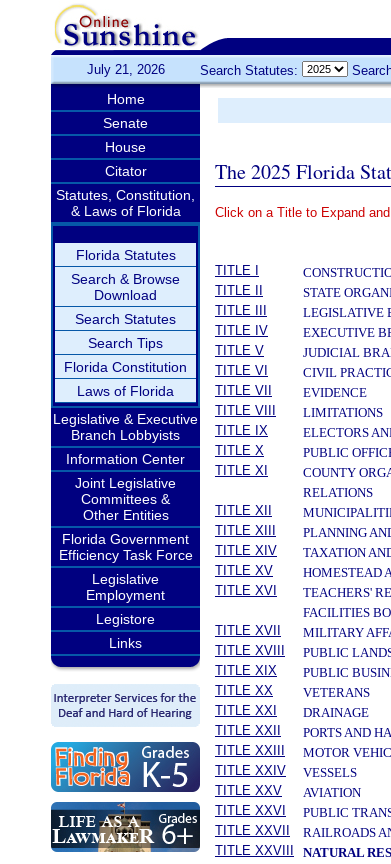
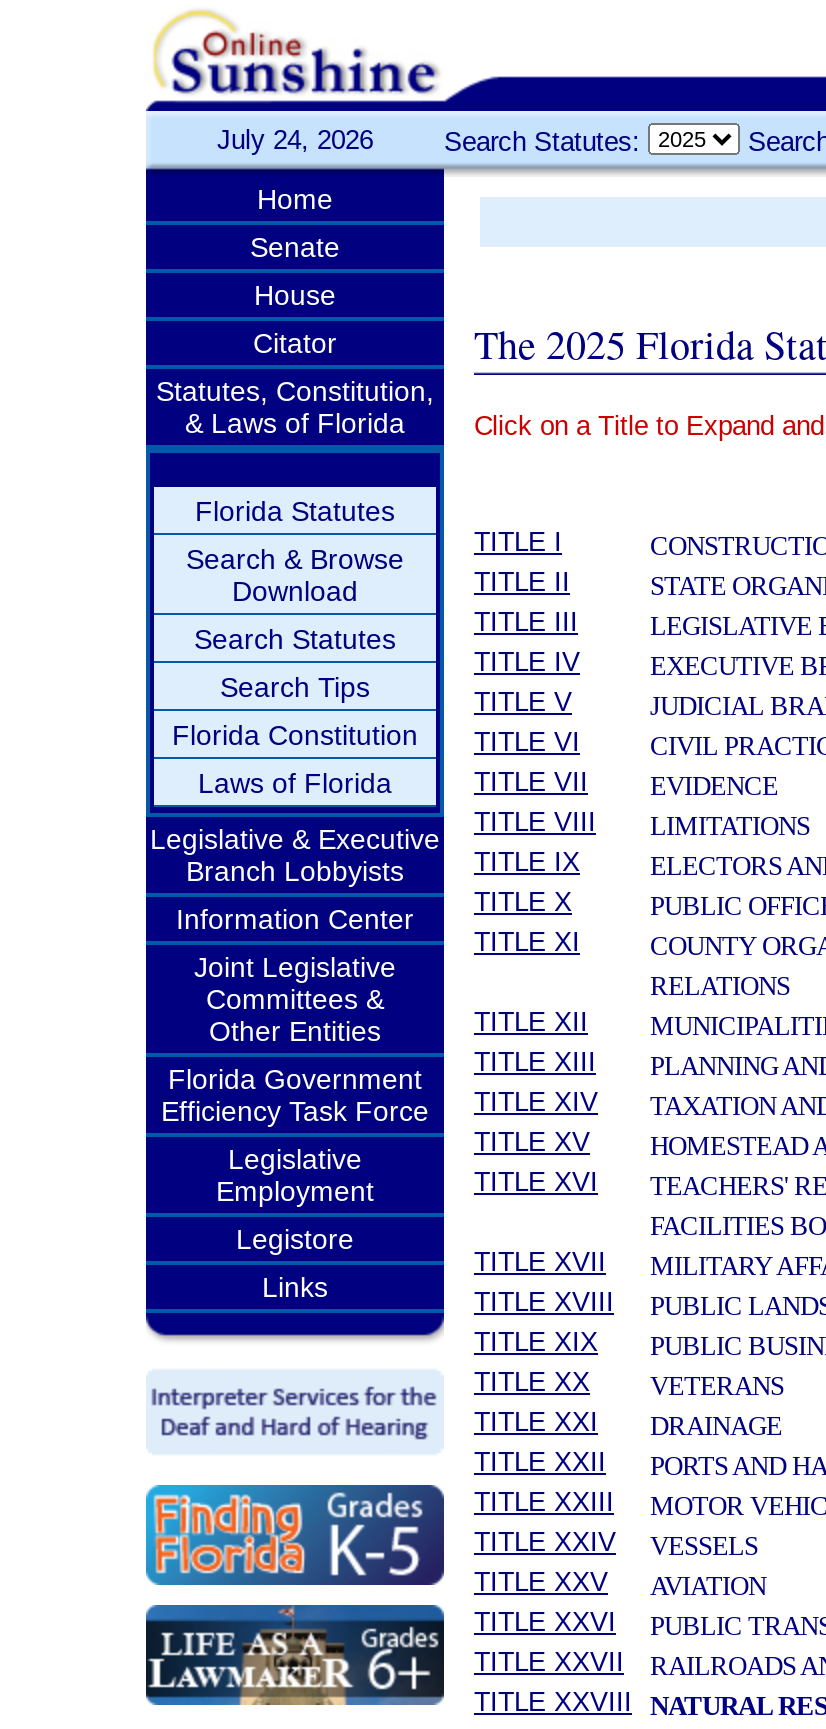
- July 21, 2026
+ July 24, 2026
